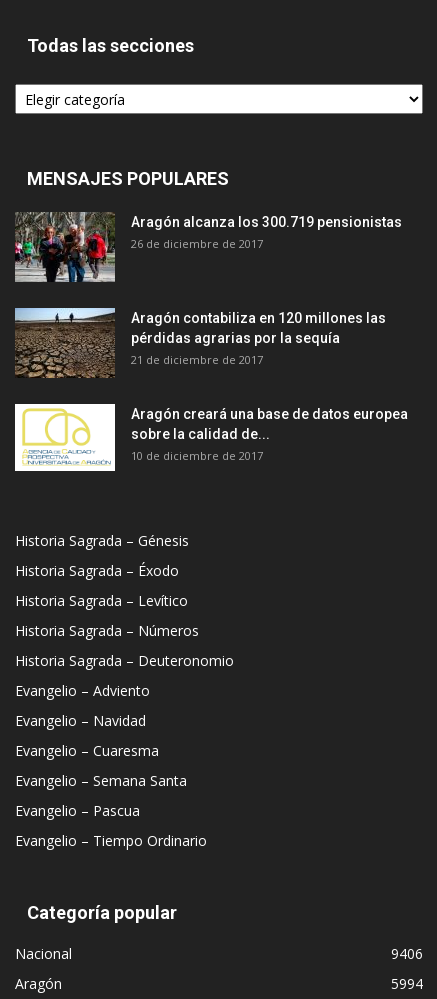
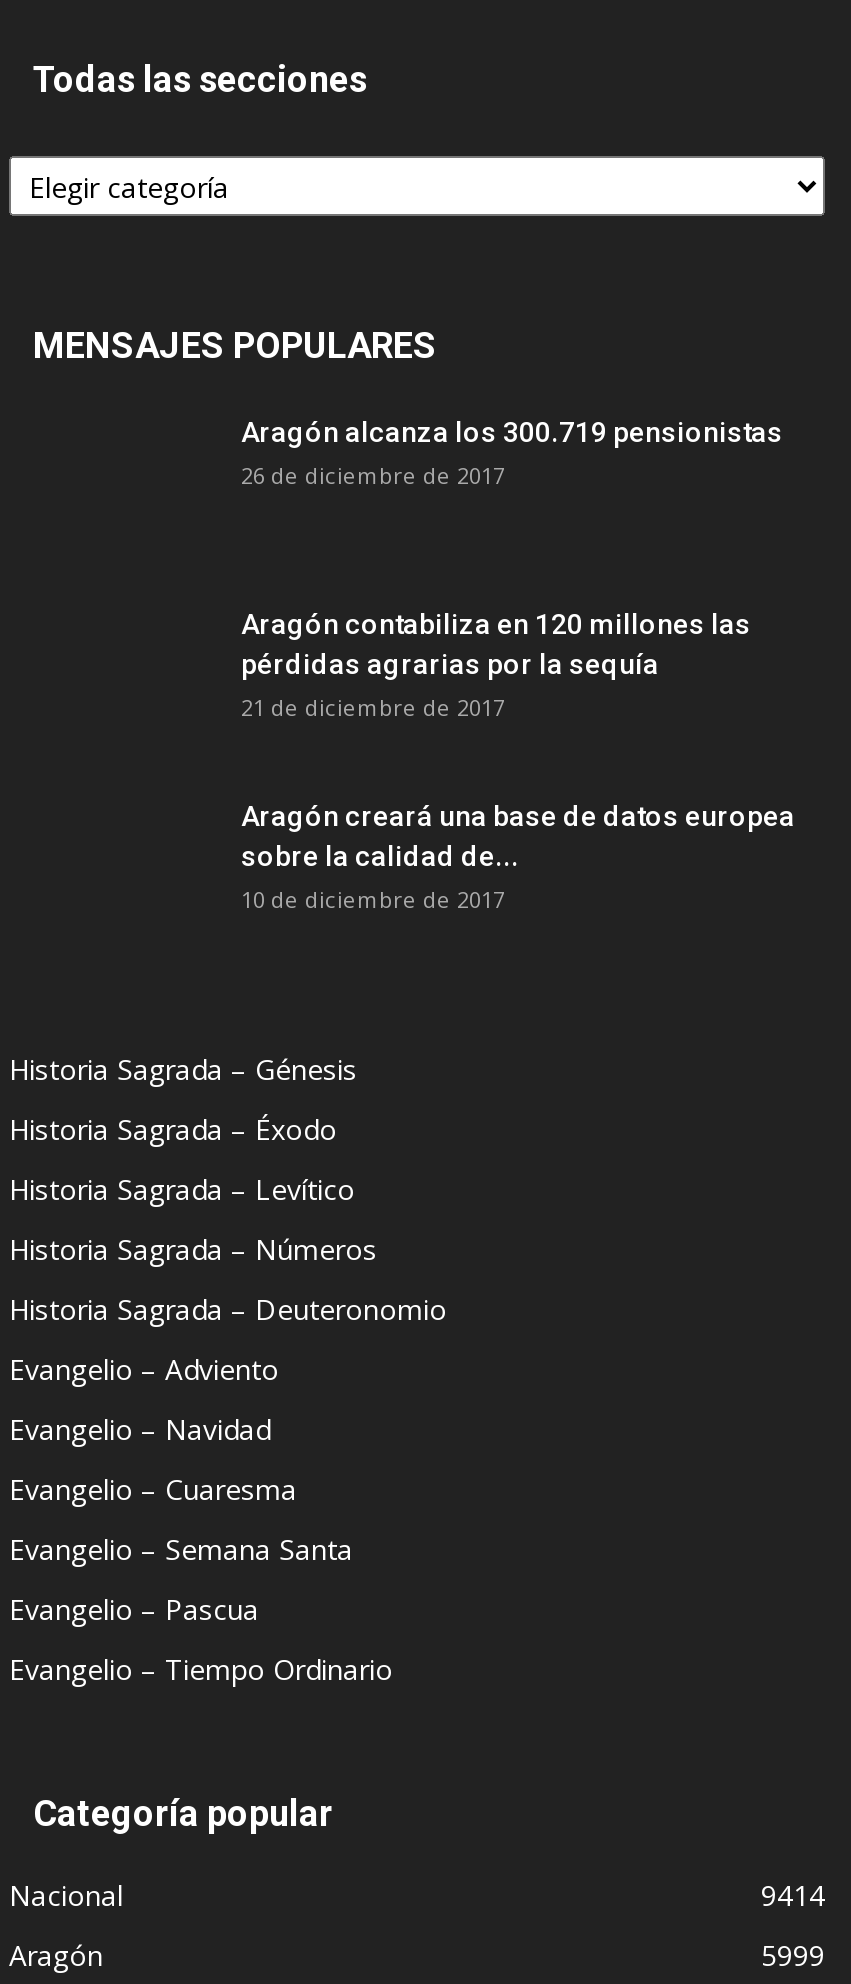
- [image]

- [image]

- [image]

- 9406
+ 9414

- 5994
+ 5999
